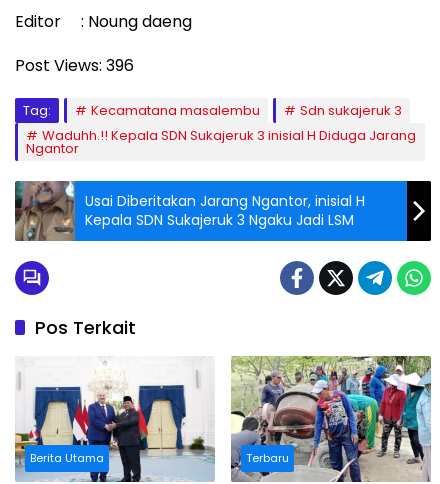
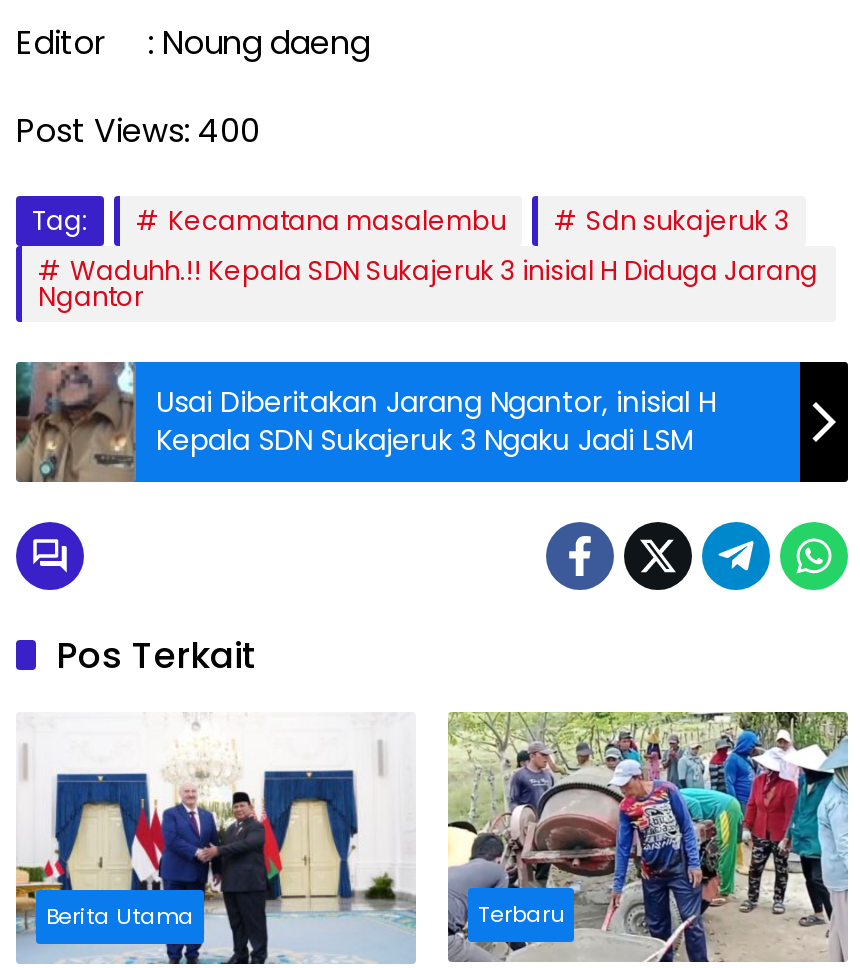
- Post Views: 396
+ Post Views: 400
